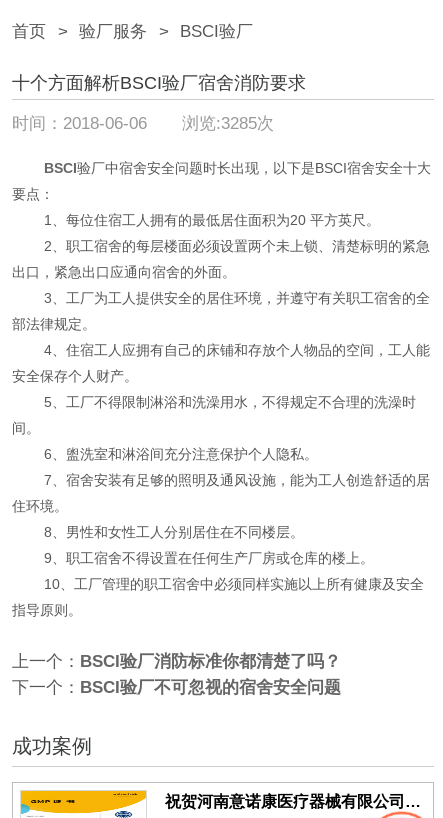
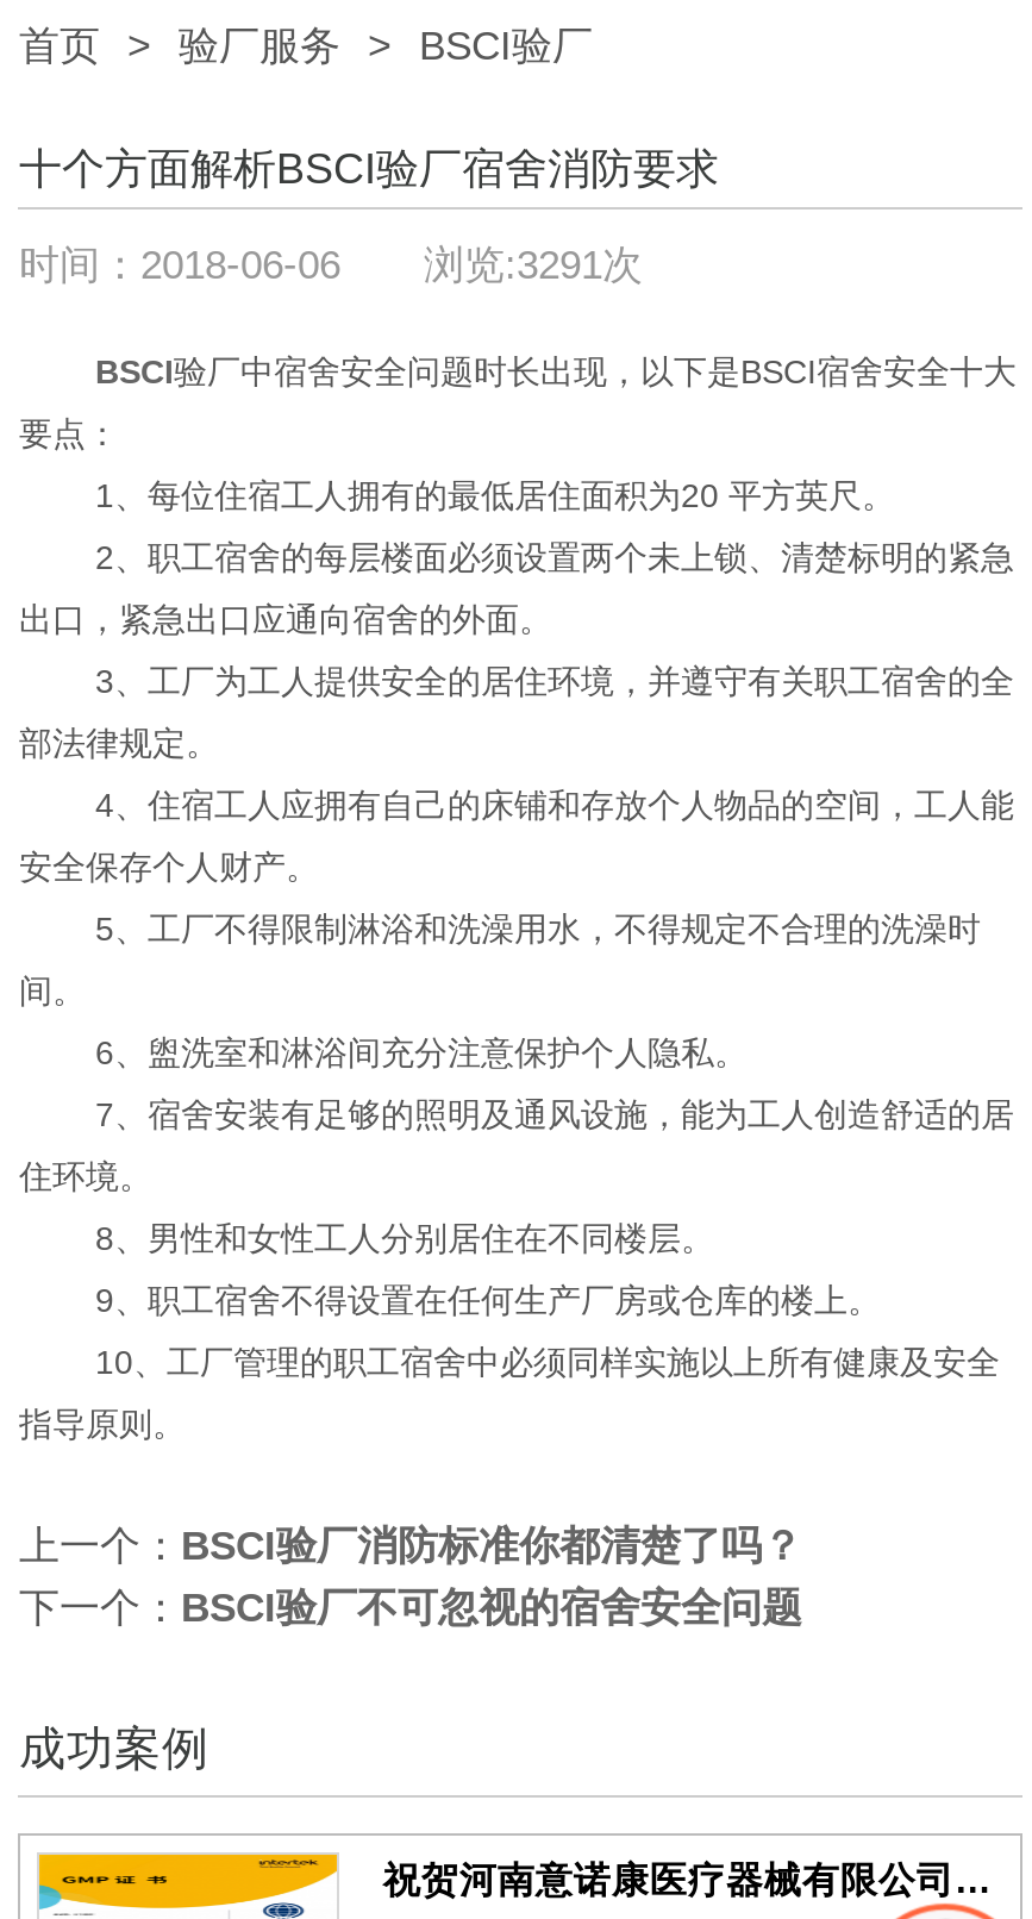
- 时间：2018-06-06 浏览:3285次
+ 时间：2018-06-06 浏览:3291次
